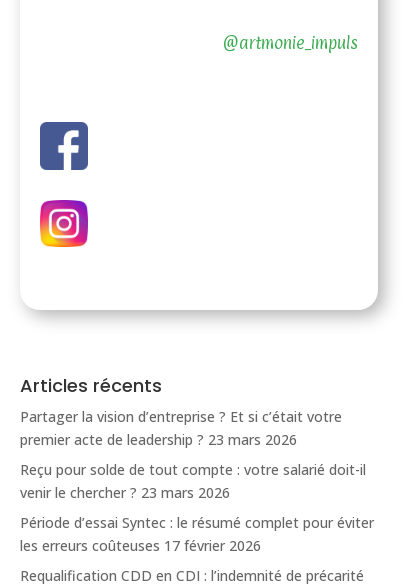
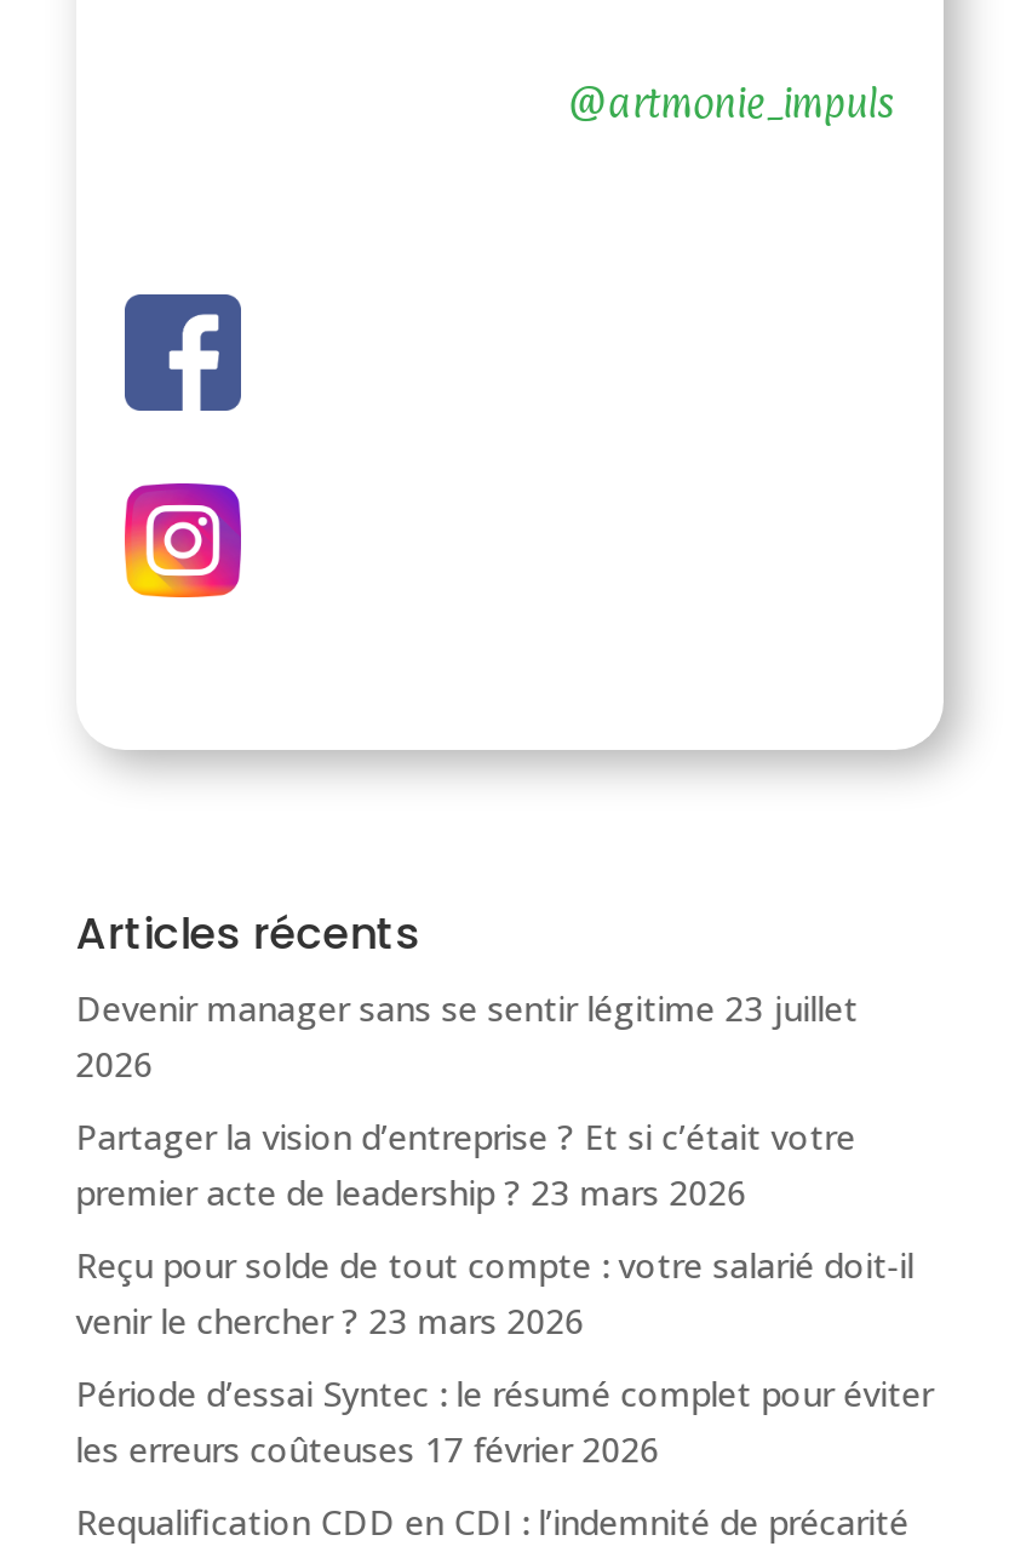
+ Devenir manager sans se sentir légitime 23 juillet
+ 2026
